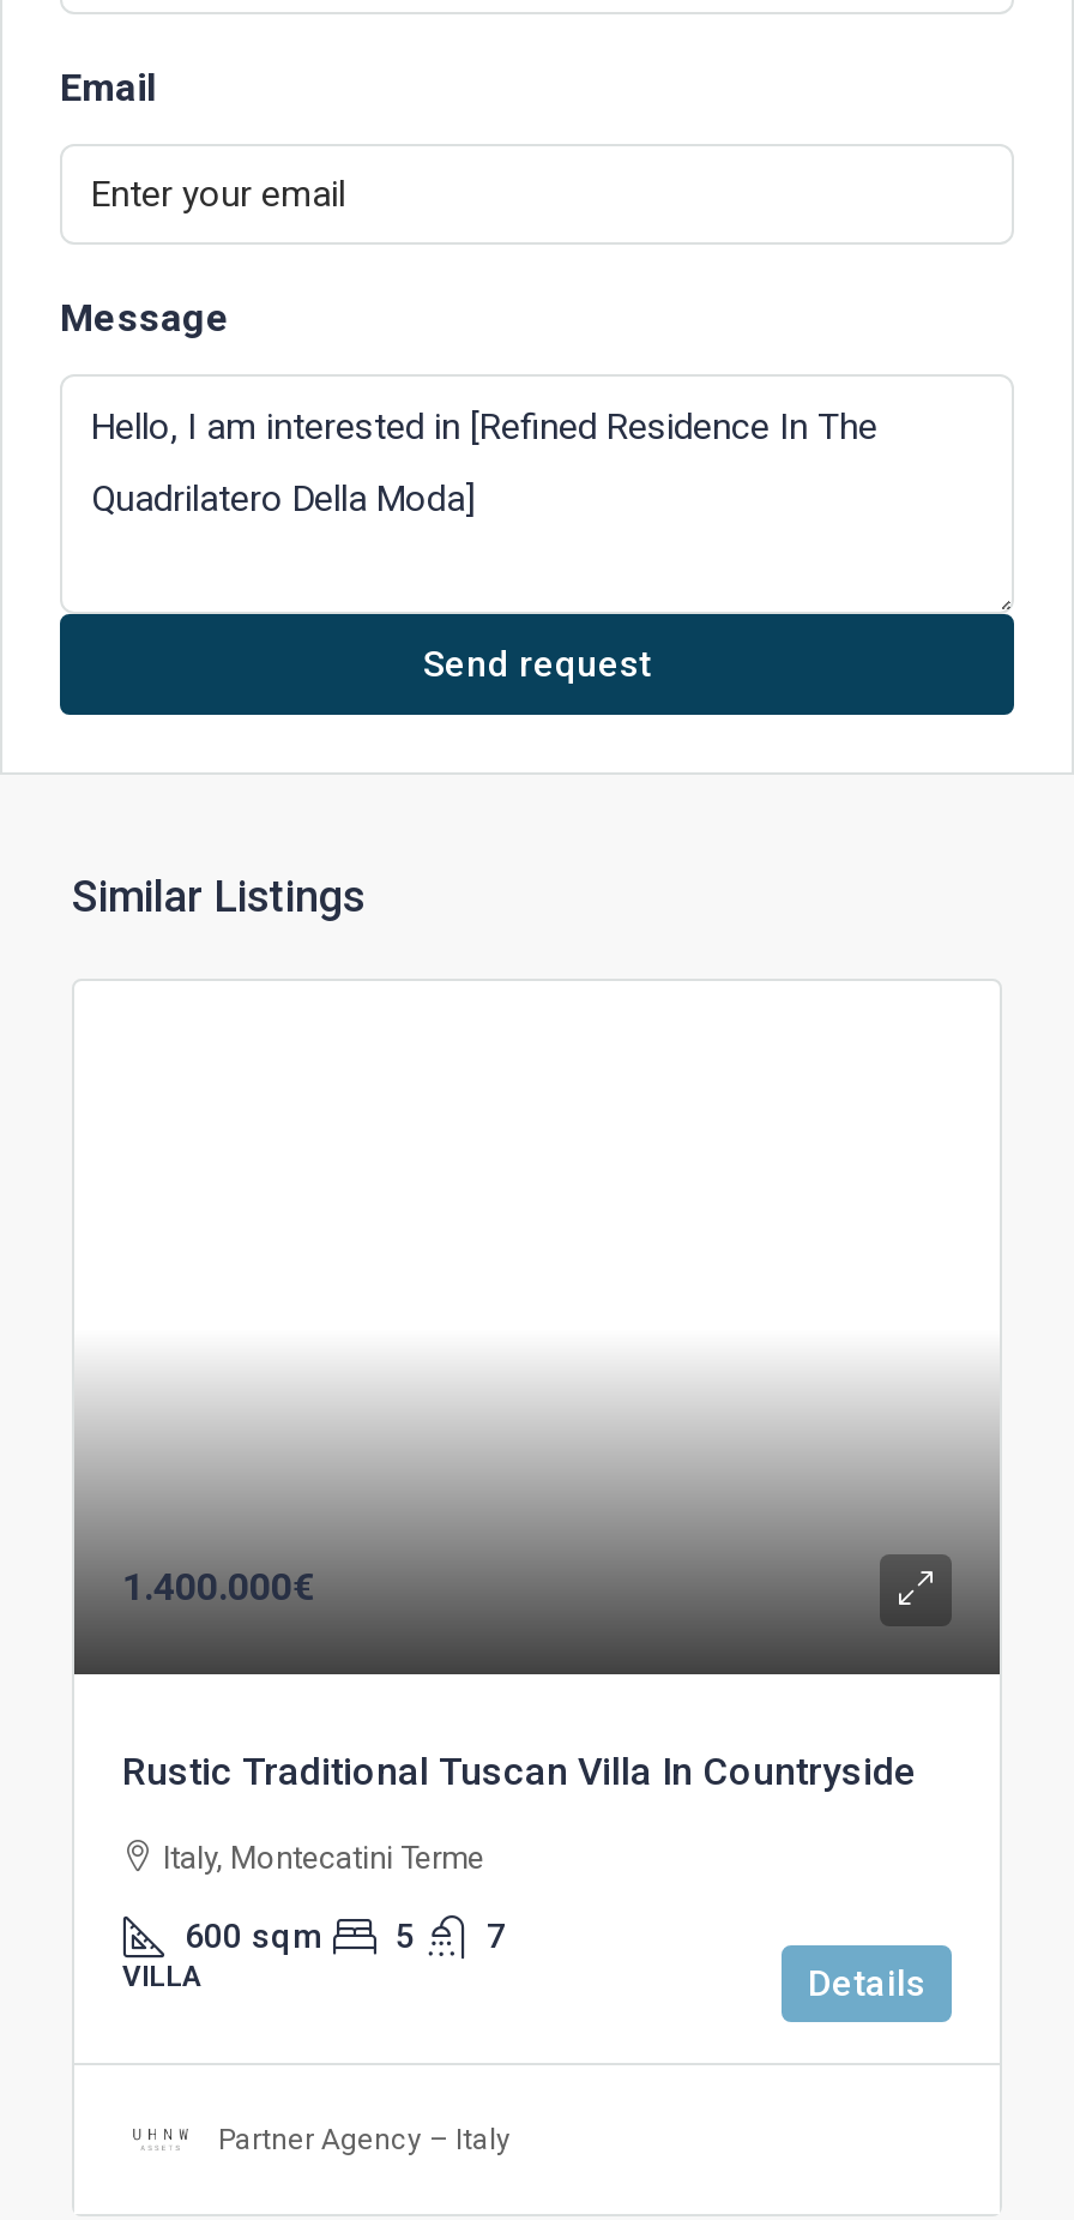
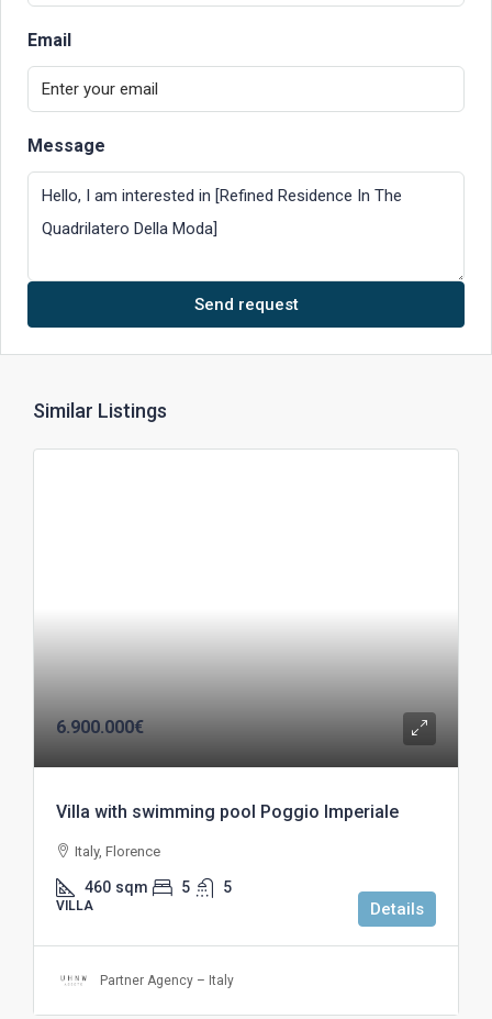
- 1.400.000€
+ 6.900.000€

- Rustic Traditional Tuscan Villa In Countryside
+ Villa with swimming pool Poggio Imperiale

- Italy, Montecatini Terme
+ Italy, Florence

- 600 sqm
+ 460 sqm

- 7
+ 5
